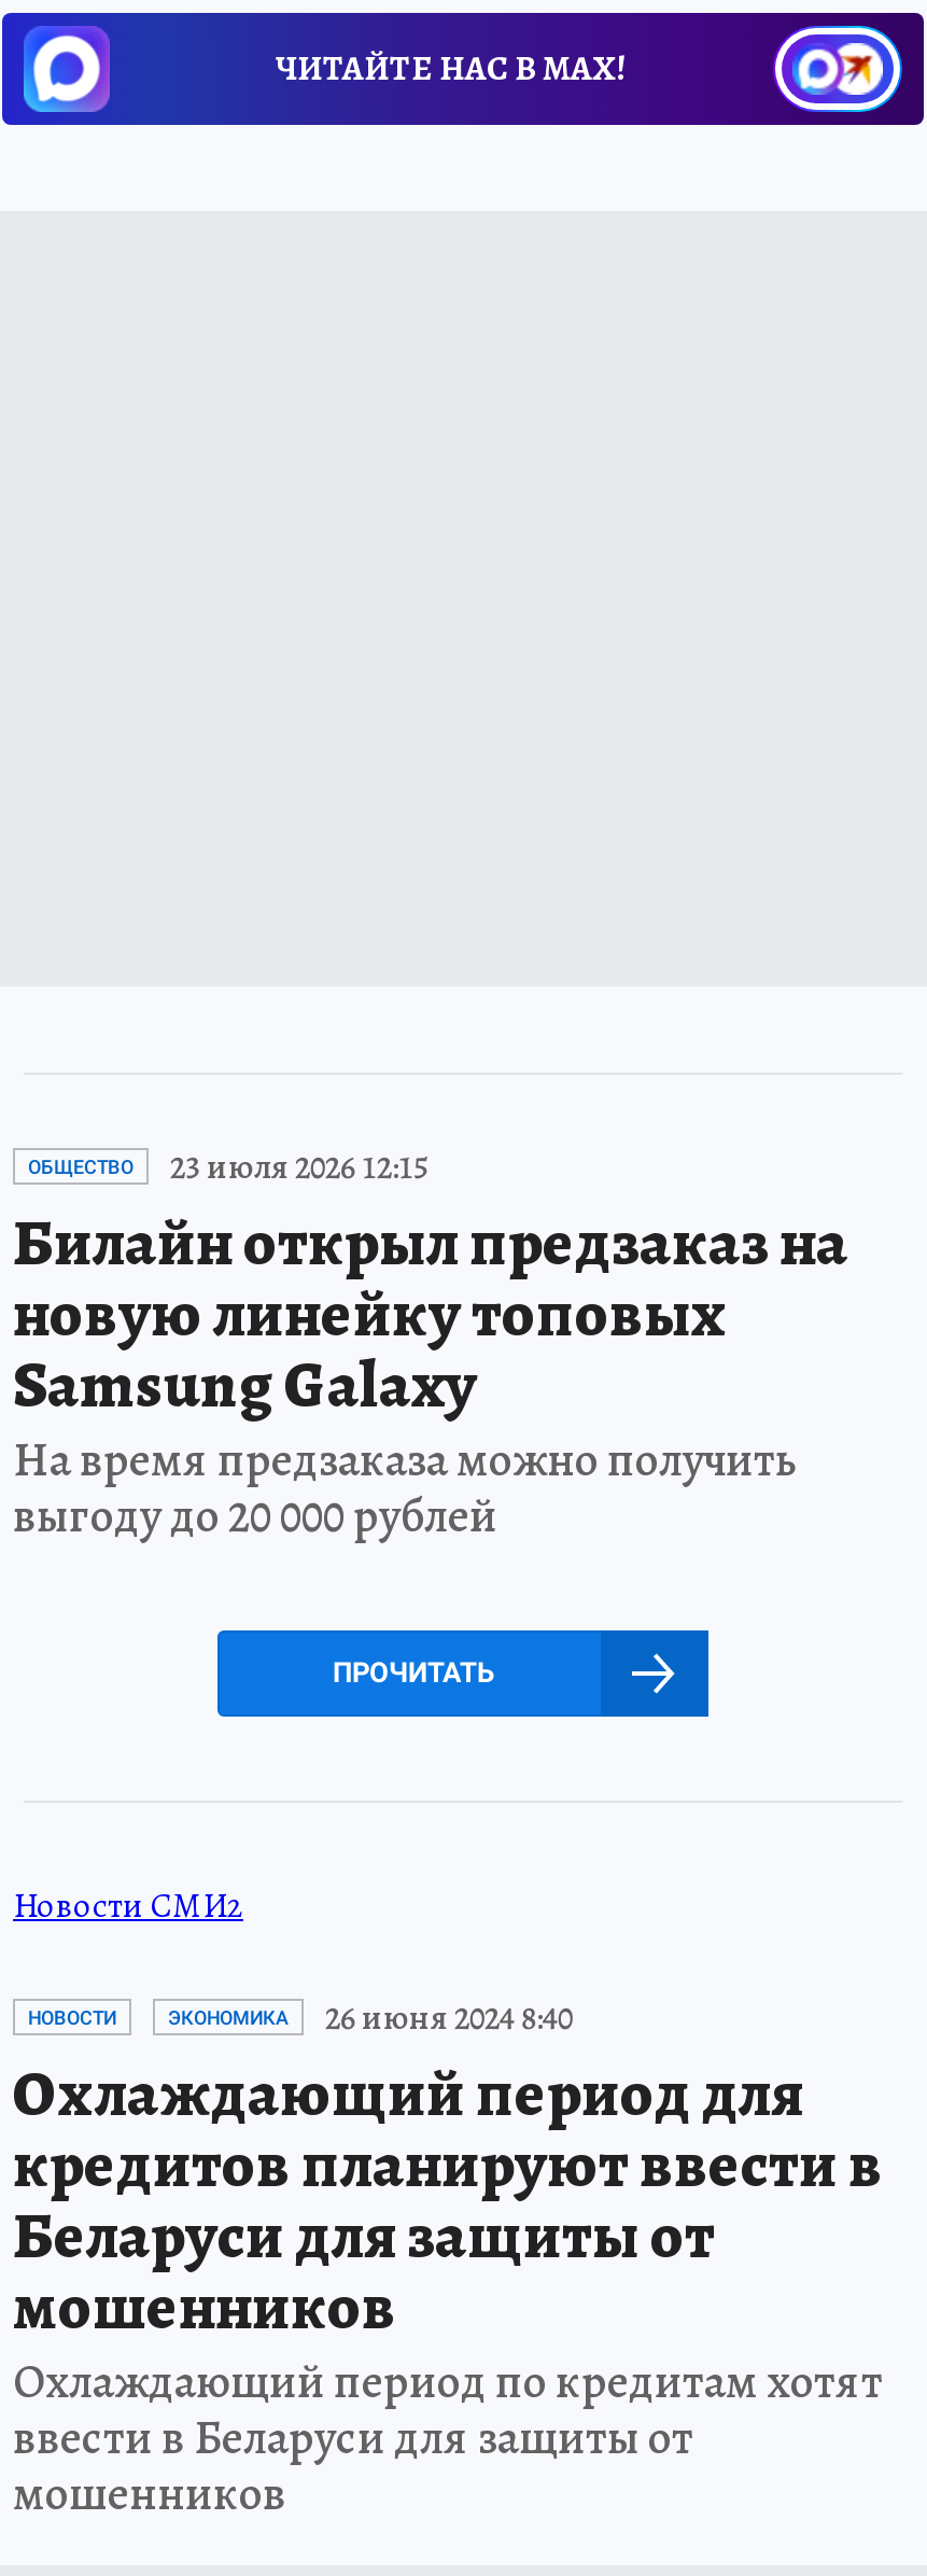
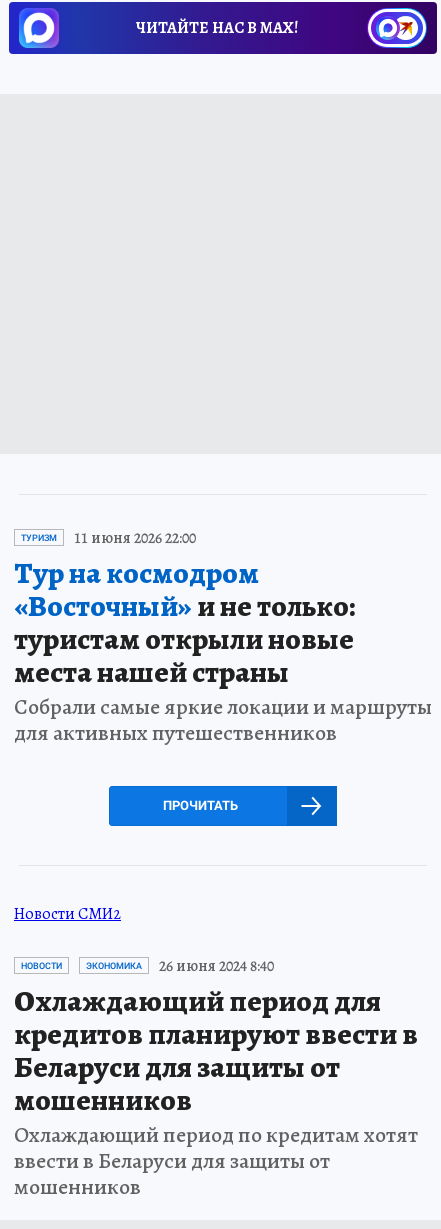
- ОБЩЕСТВО
- 23 июля 2026 12:15
- Билайн открыл предзаказ на
- новую линейку топовых
- Samsung Galaxy
- На время предзаказа можно получить
- выгоду до 20 000 рублей
+ ТУРИЗМ
+ 11 июня 2026 22:00
+ Тур на космодром
+ «Восточный»и не только:
+ туристам открыли новые
+ места нашей страны
+ Собрали самые яркие локации и маршруты
+ для активных путешественников
